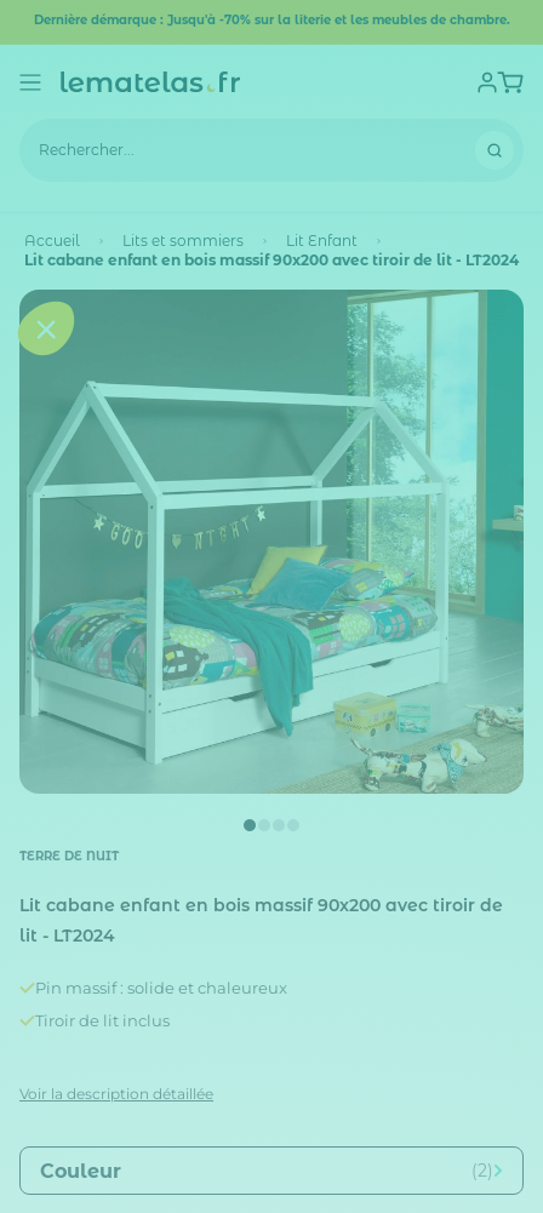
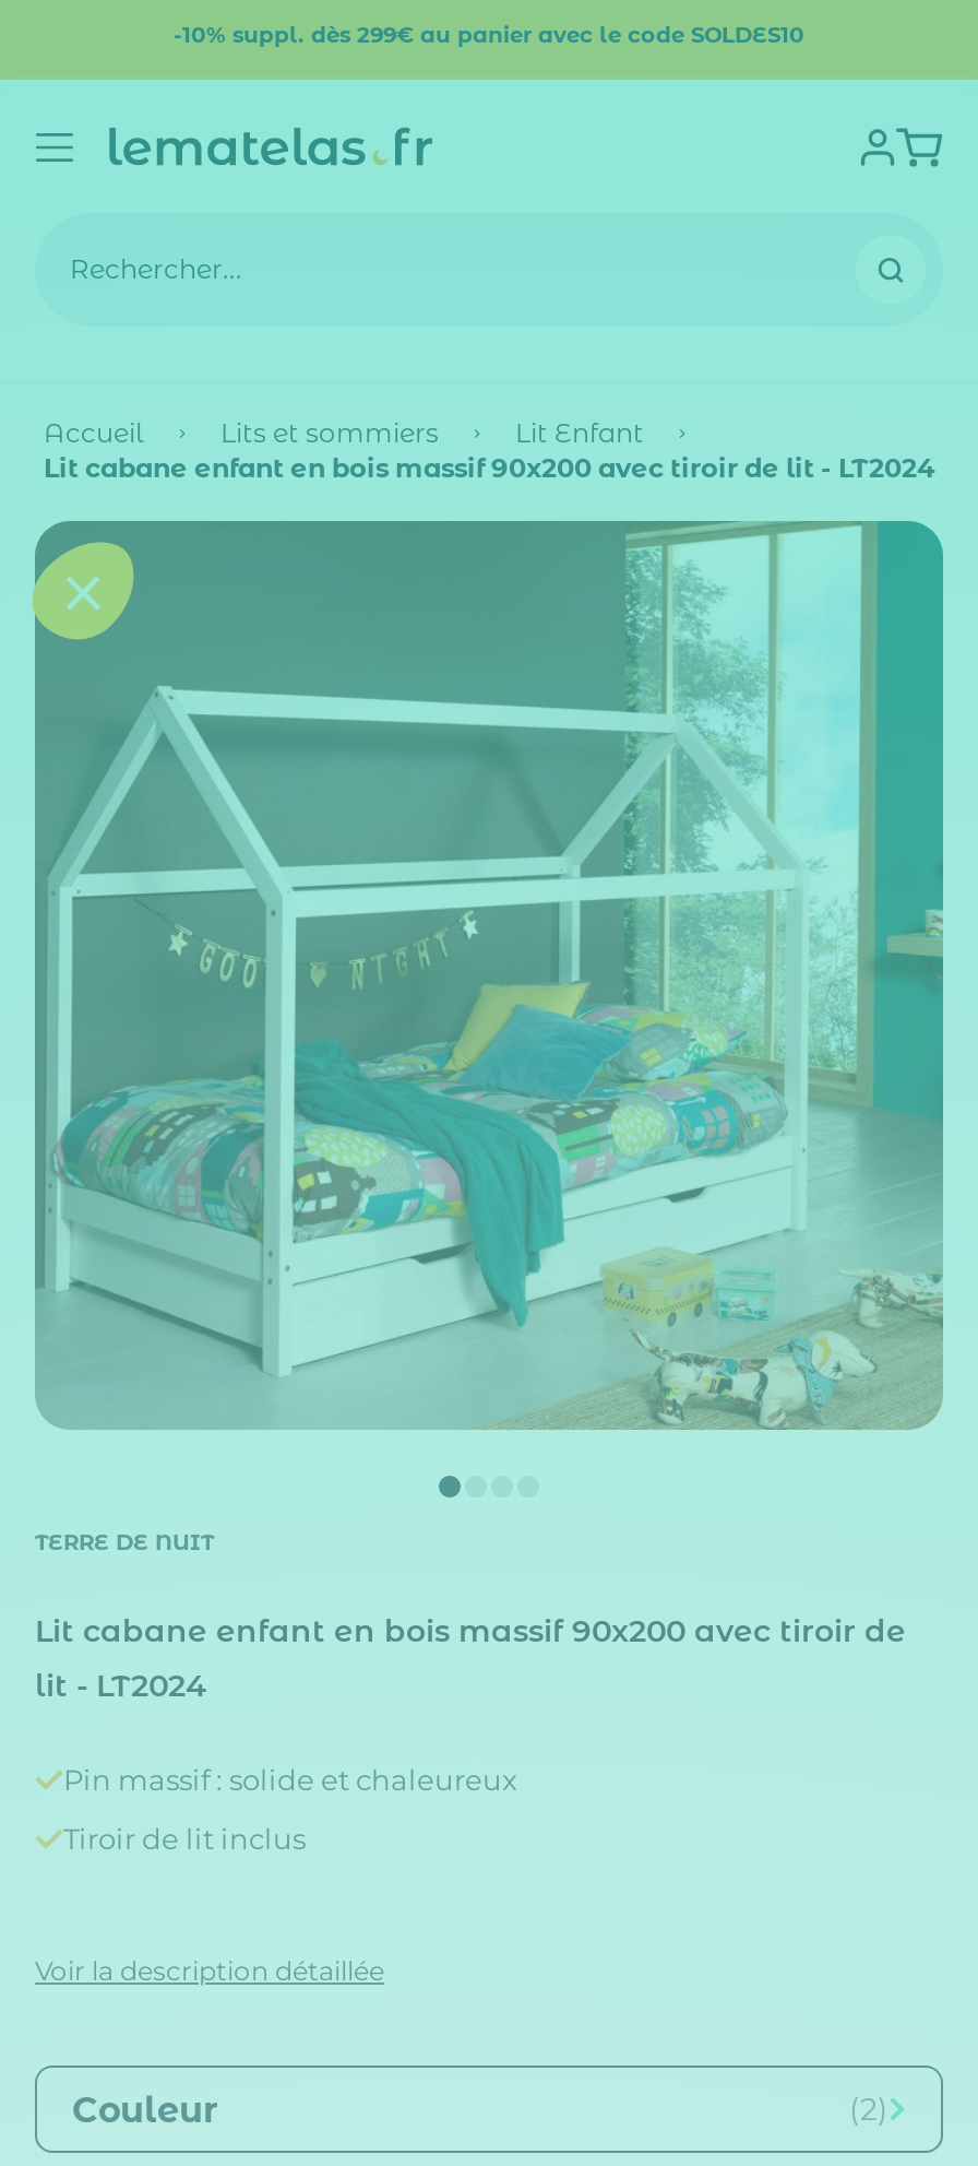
- Dernière démarque : Jusqu'à -70% sur la literie et les meubles de chambre.
+ -10% suppl. dès 299€ au panier avec le code SOLDES10
